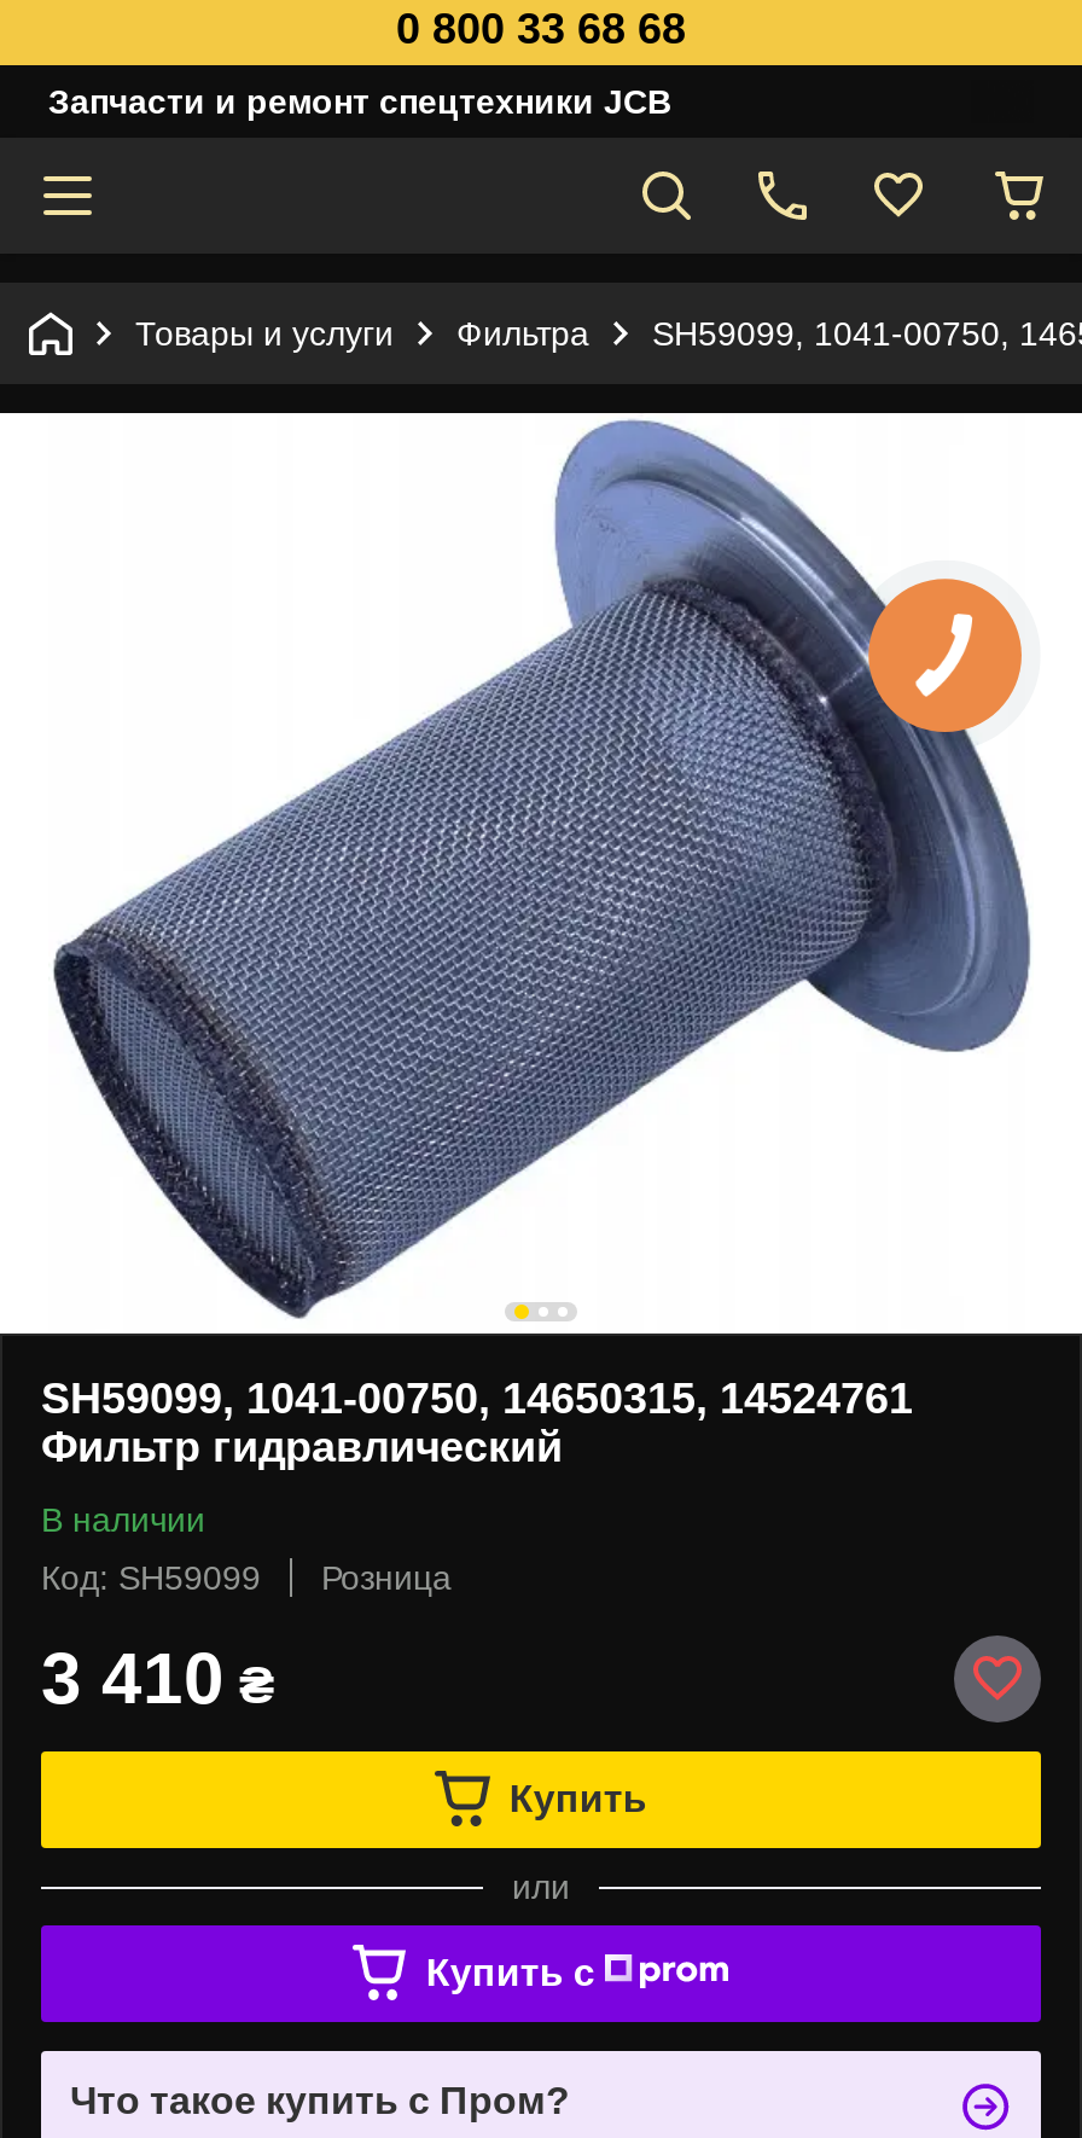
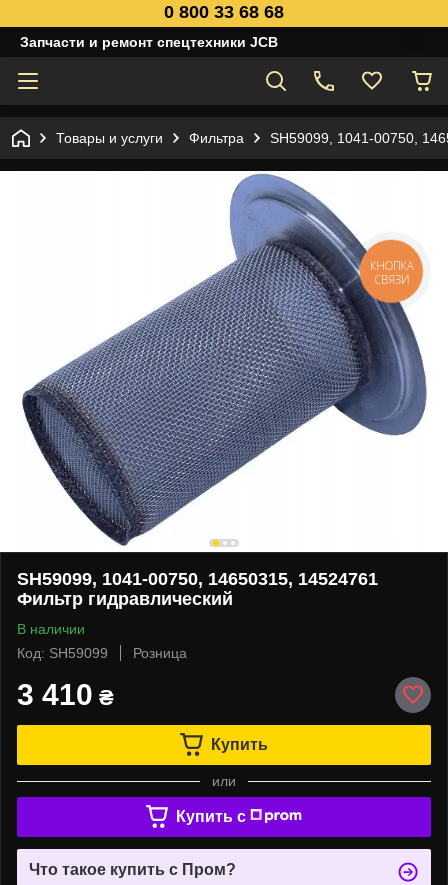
+ КНОПКА
+ СВЯЗИ
